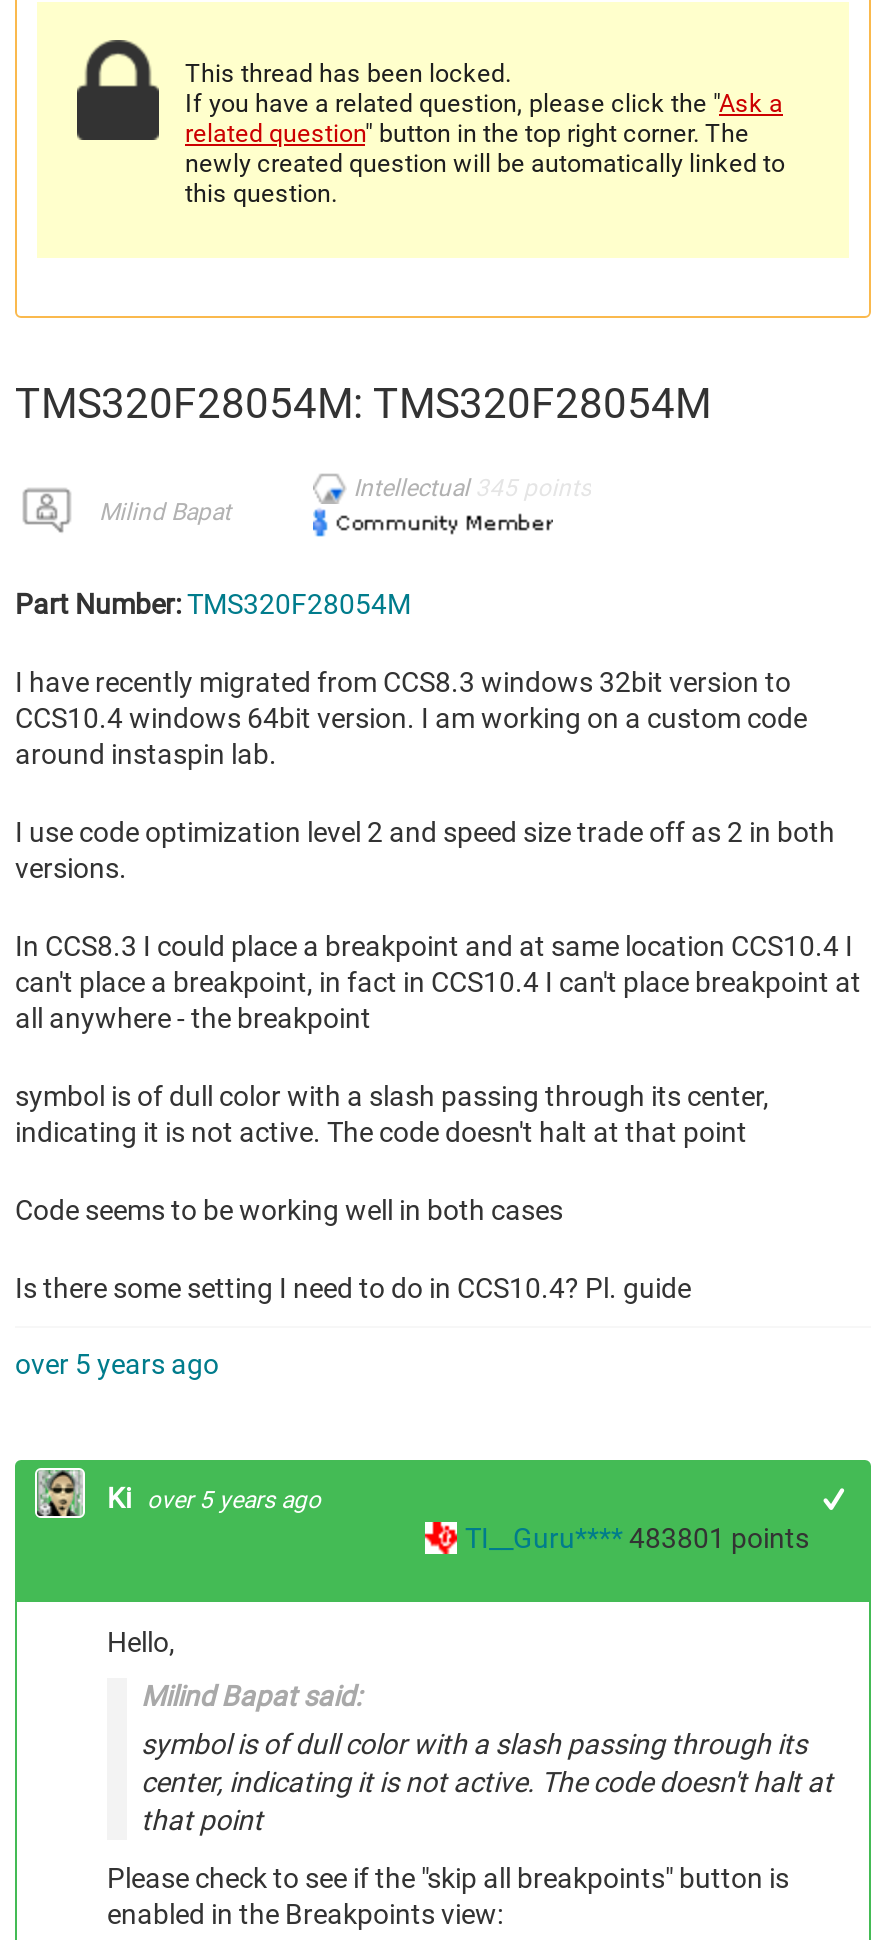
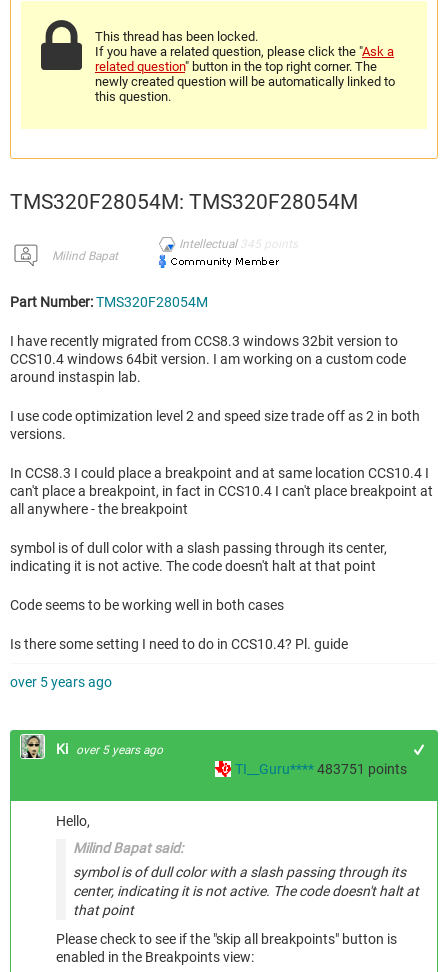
- TI__Guru**** 483801 points
+ TI__Guru**** 483751 points
